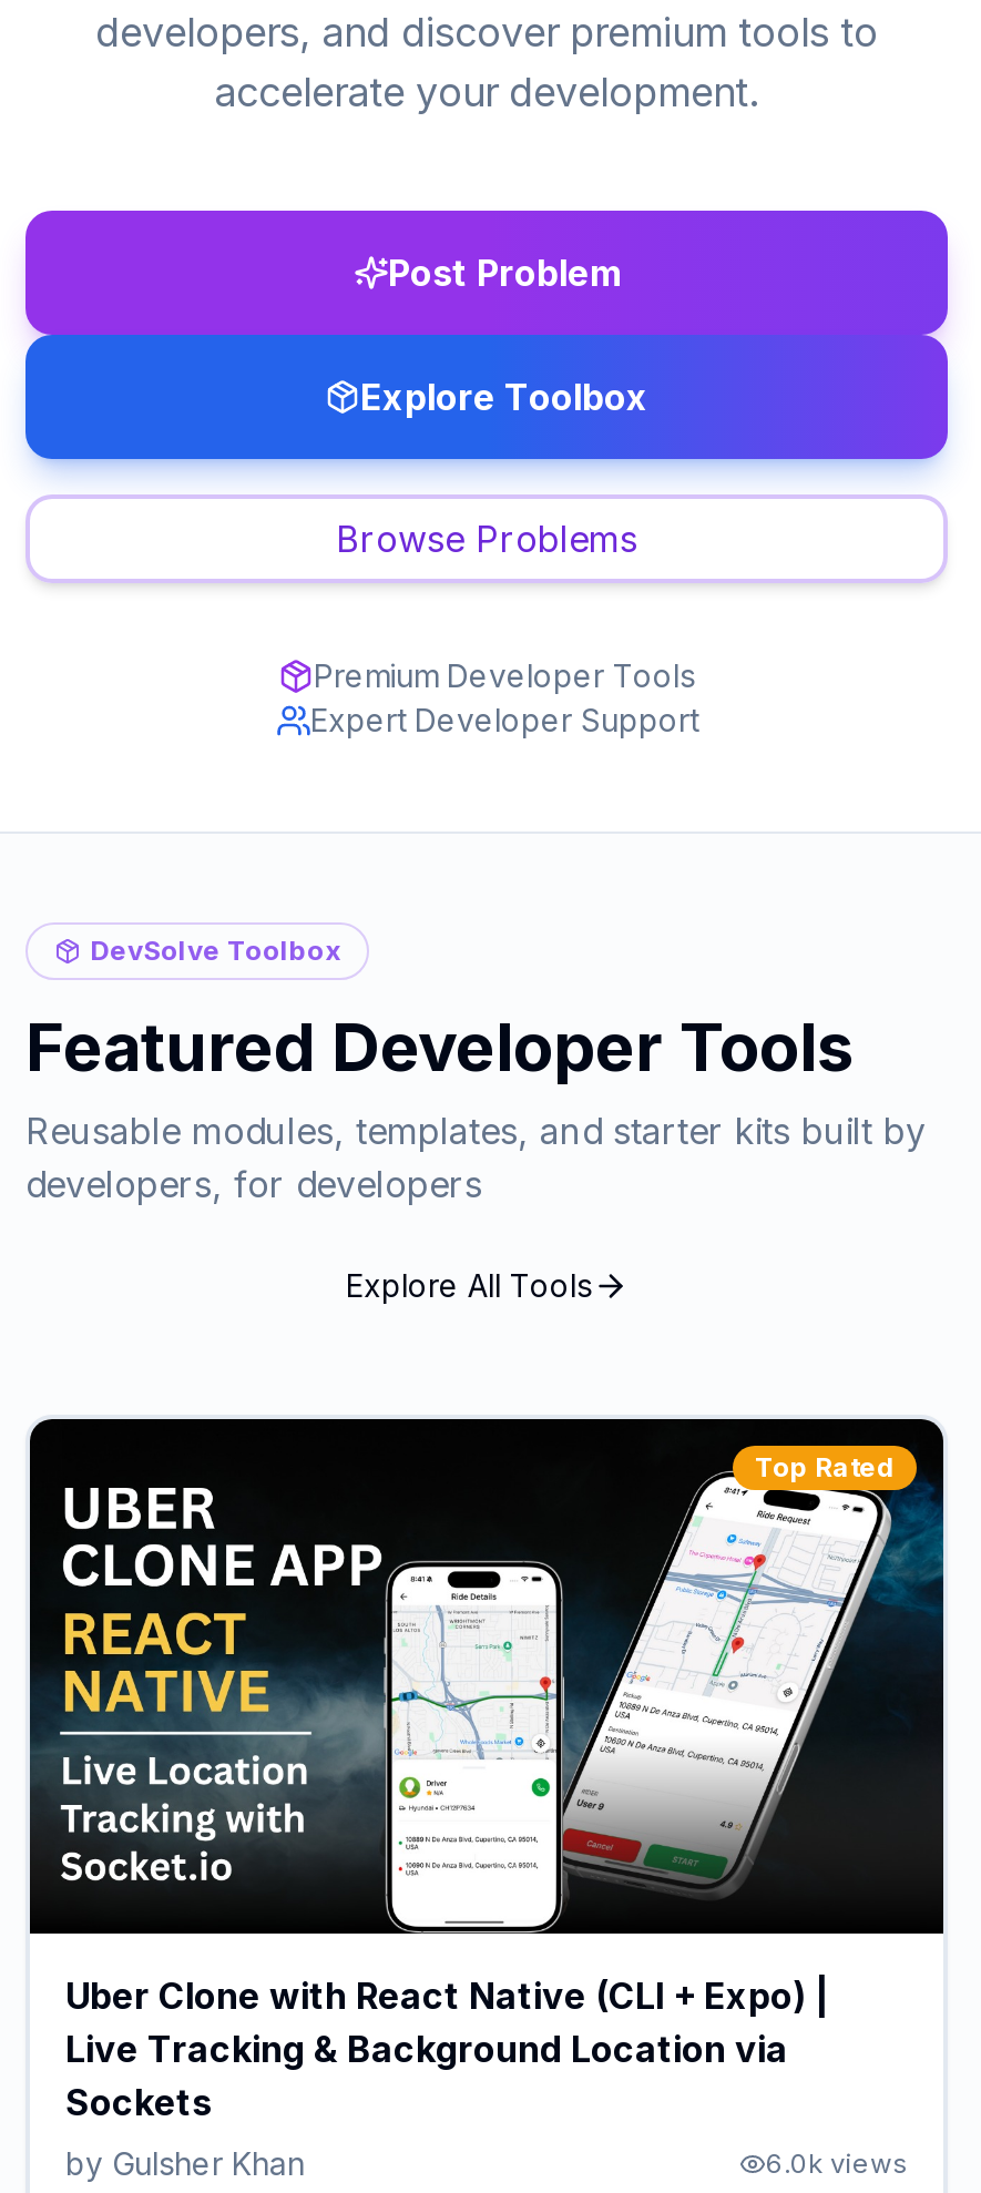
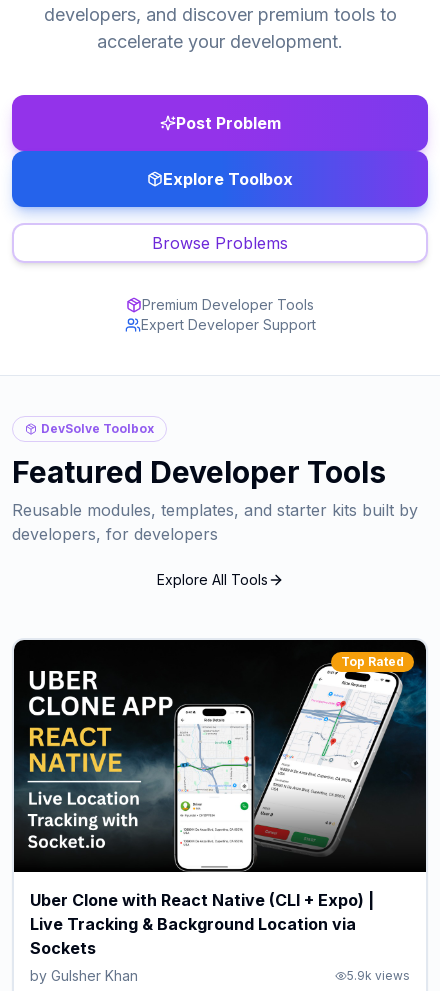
- 6.0k views
+ 5.9k views
